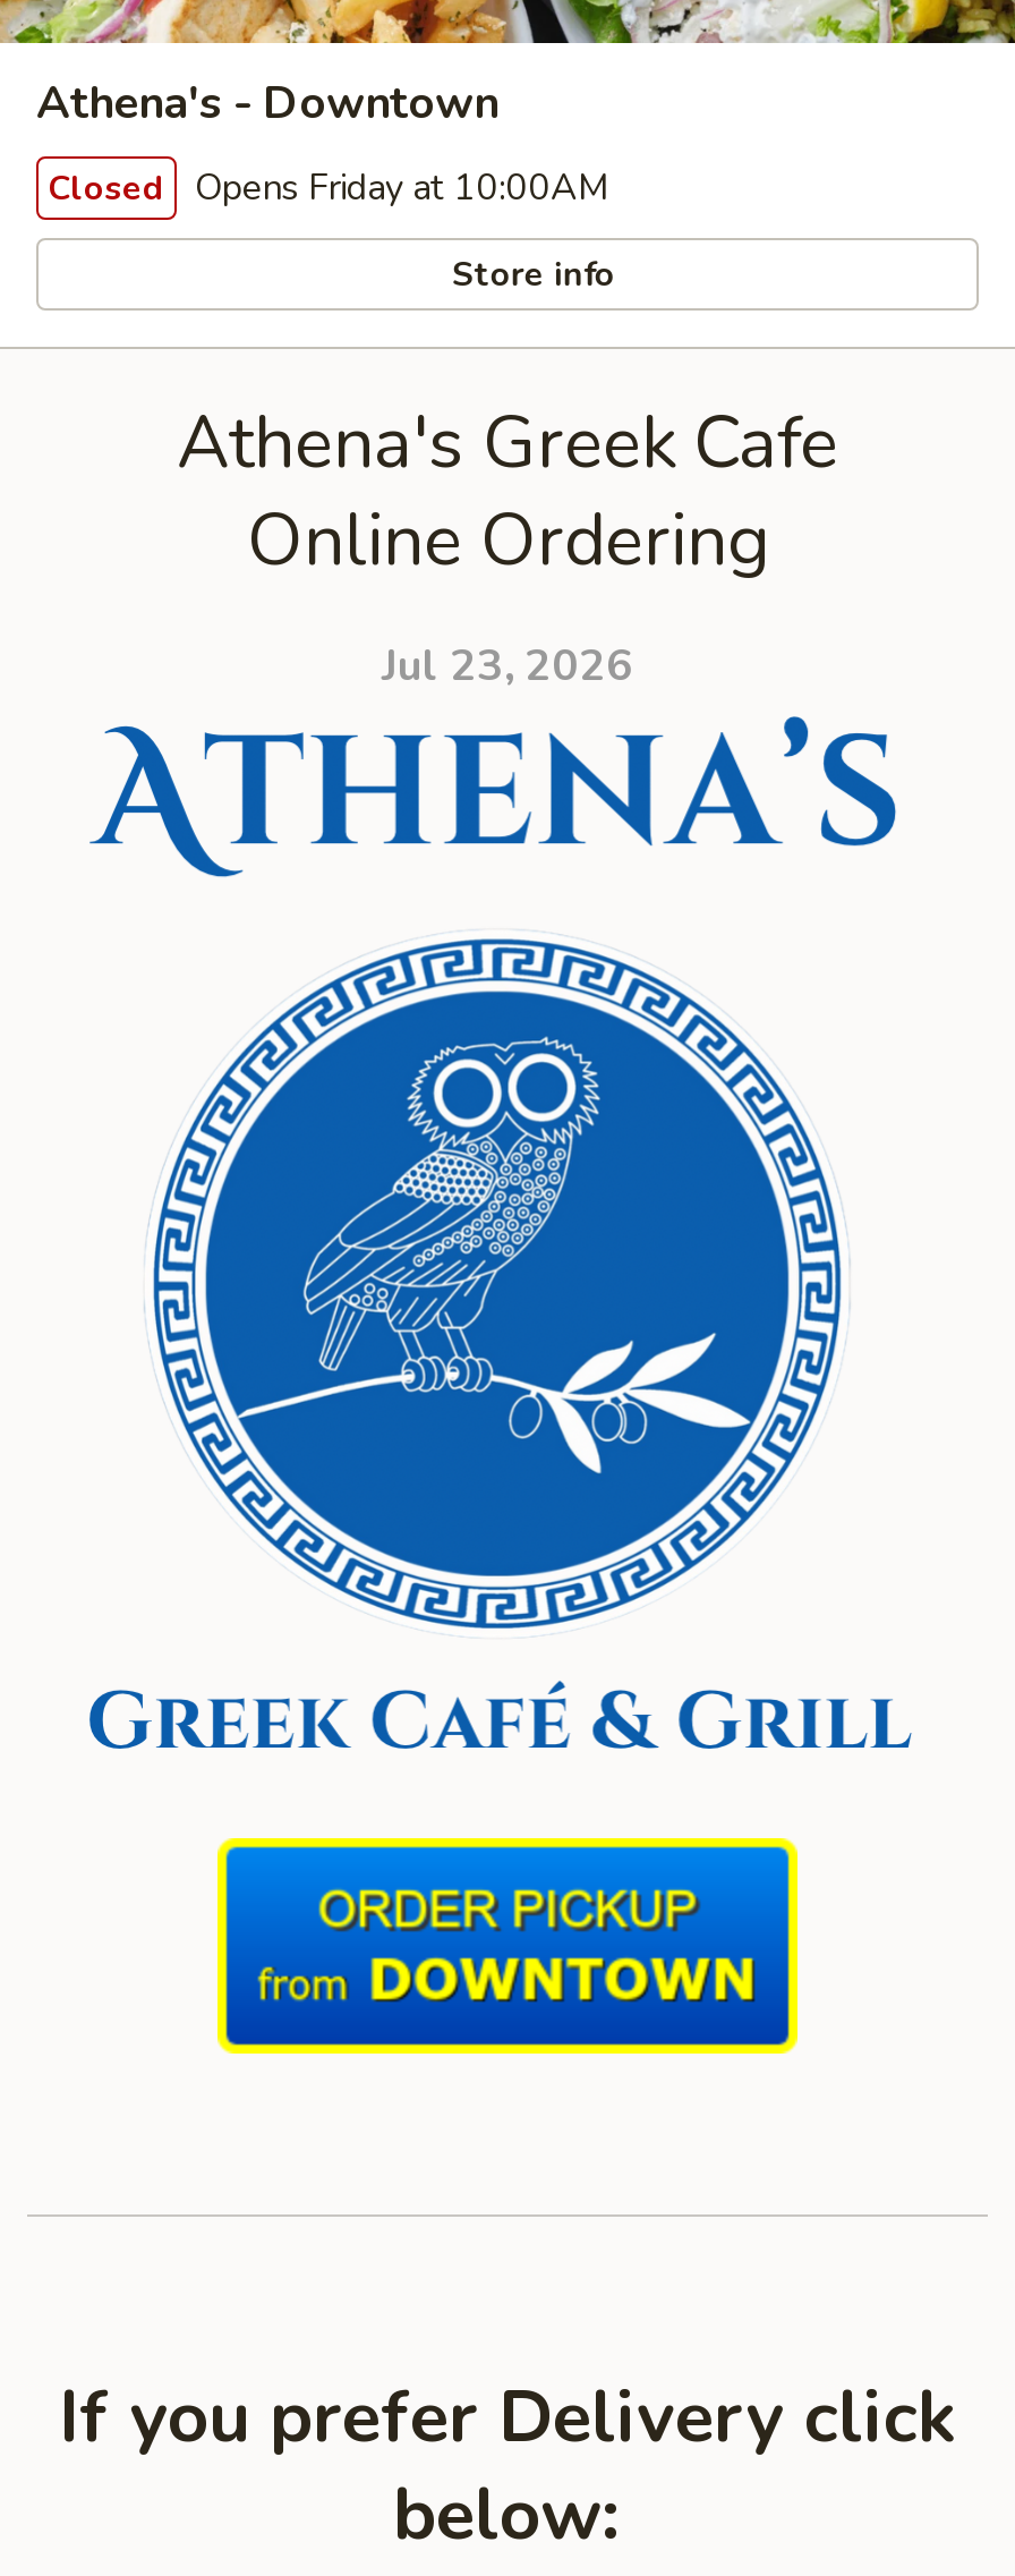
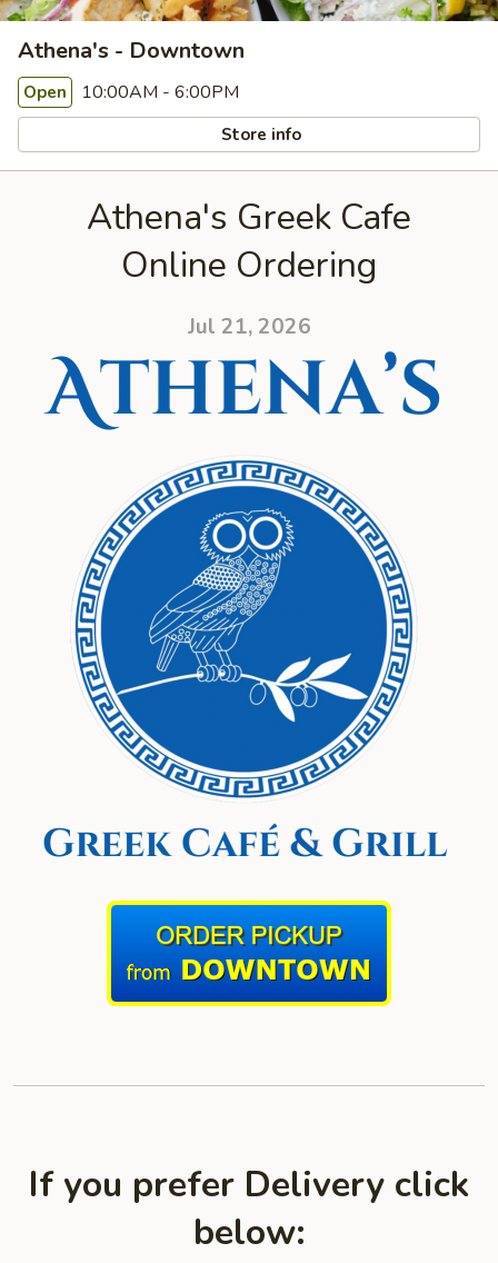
- Closed Opens Friday at 10:00AM
+ Open 10:00AM - 6:00PM

- Jul 23, 2026
+ Jul 21, 2026
